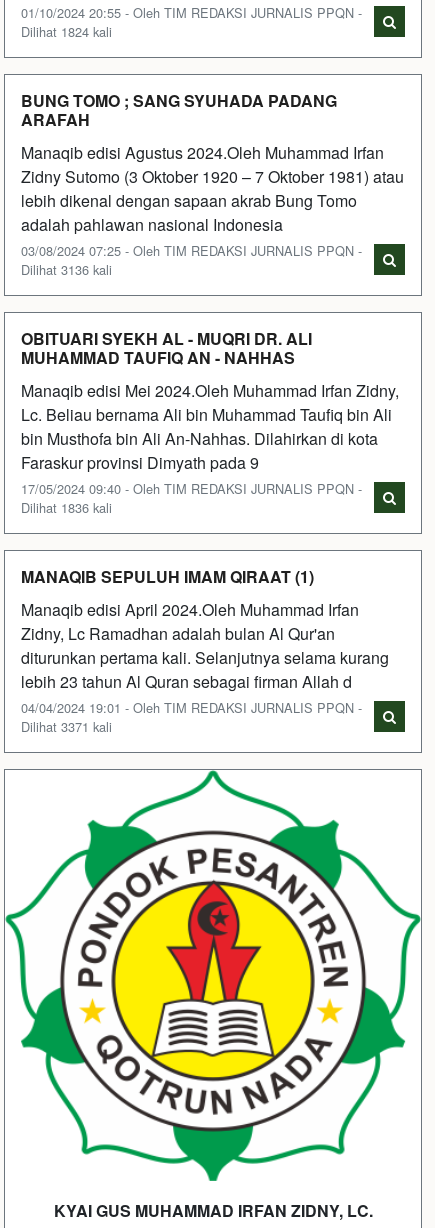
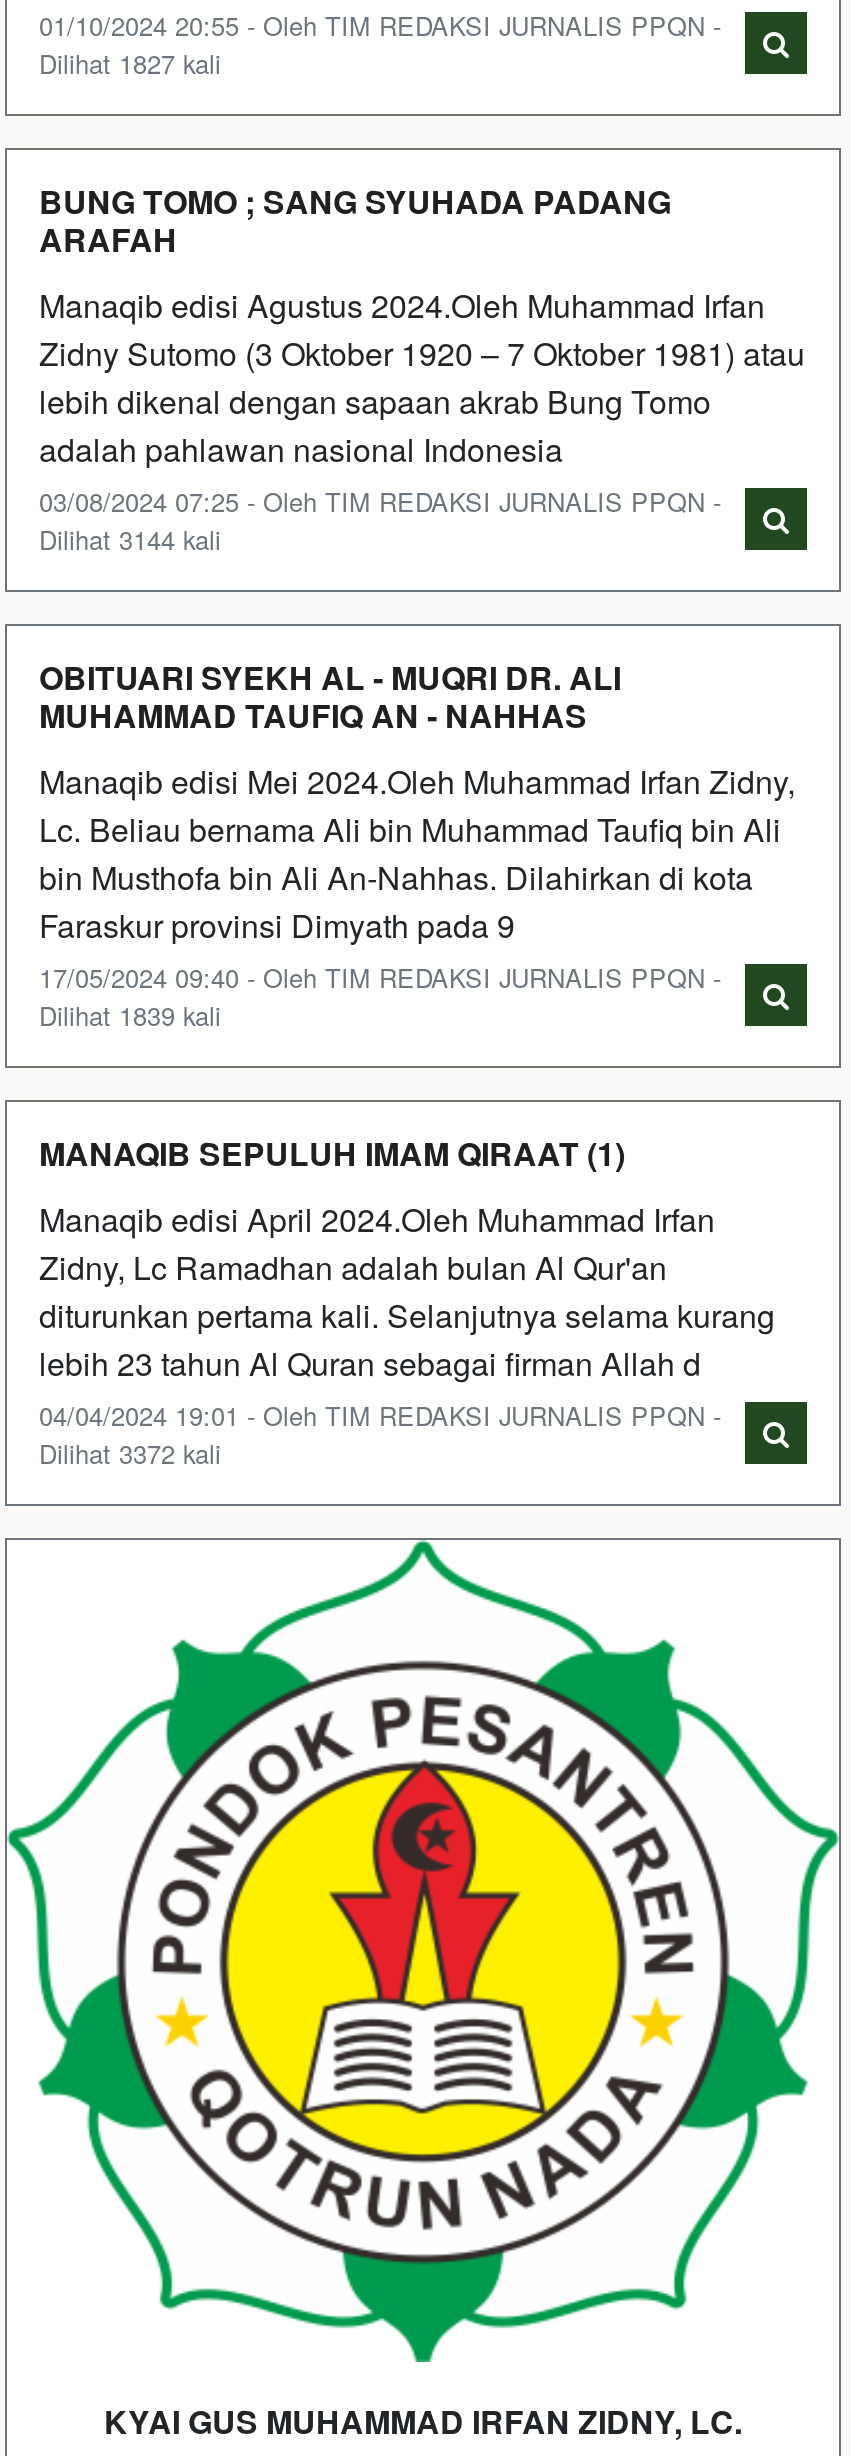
- Dilihat 1824 kali
+ Dilihat 1827 kali

- Dilihat 3136 kali
+ Dilihat 3144 kali

- Dilihat 1836 kali
+ Dilihat 1839 kali

- Dilihat 3371 kali
+ Dilihat 3372 kali
